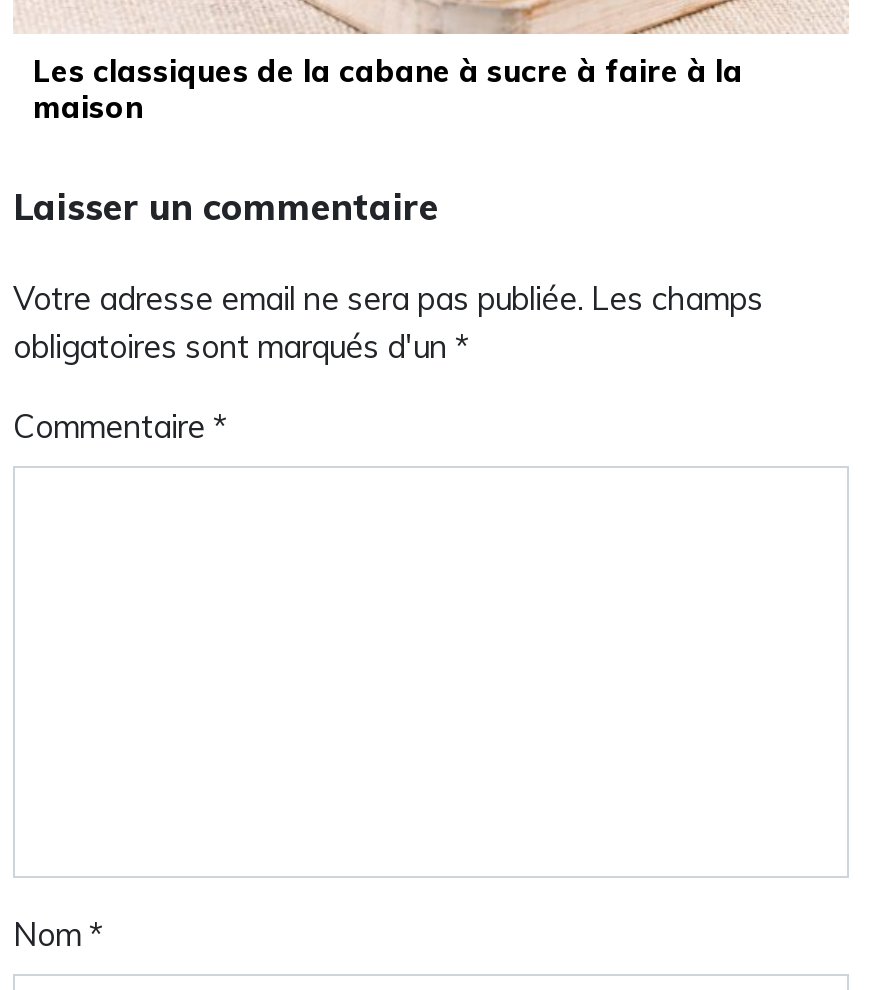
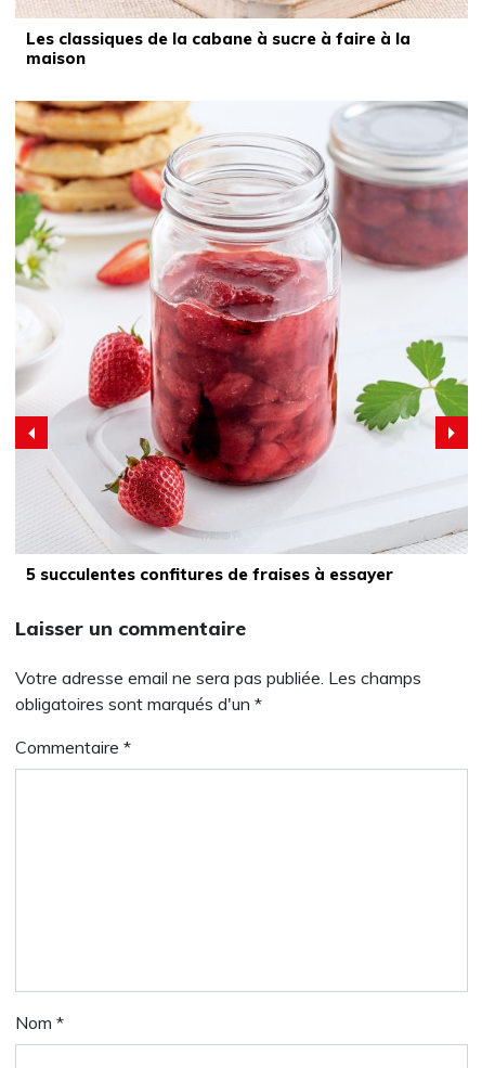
+ [image]
+ 5 succulentes confitures de fraises à essayer
